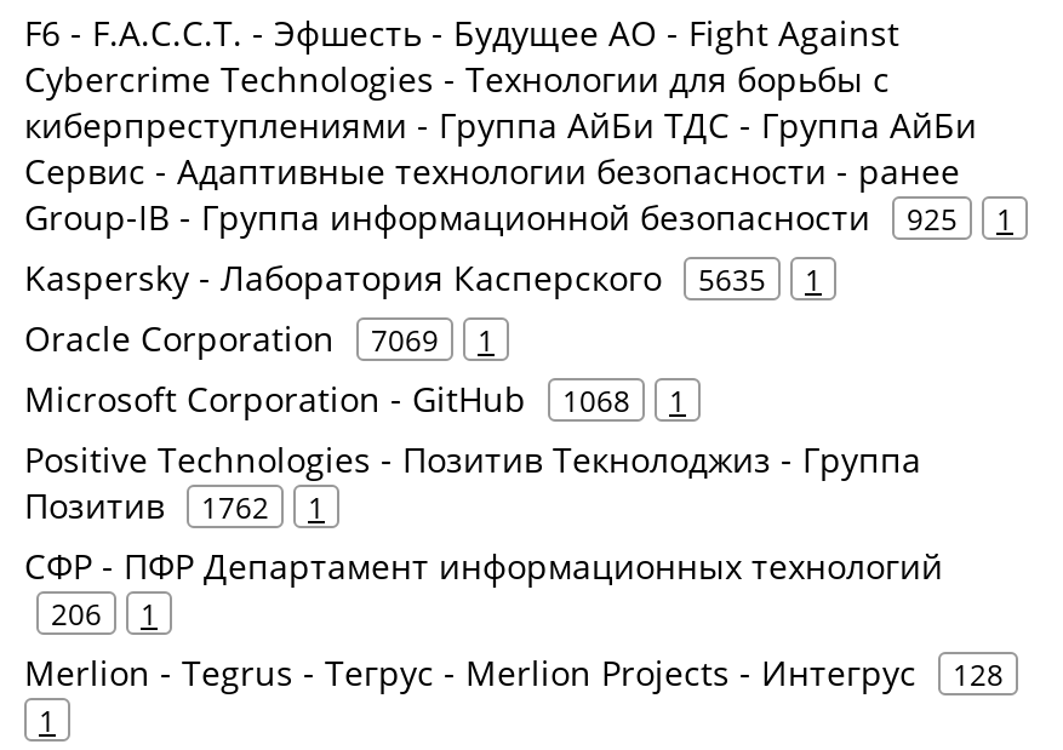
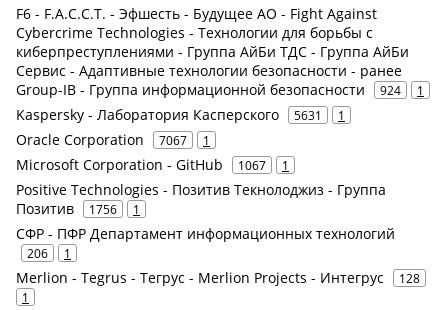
- 925
+ 924

- Kaspersky - Лаборатория Касперского 5635 1
+ Kaspersky - Лаборатория Касперского 5631 1

- Oracle Corporation 7069 1
+ Oracle Corporation 7067 1

- Microsoft Corporation - GitHub 1068 1
+ Microsoft Corporation - GitHub 1067 1

- Позитив 1762 1
+ Позитив 1756 1
